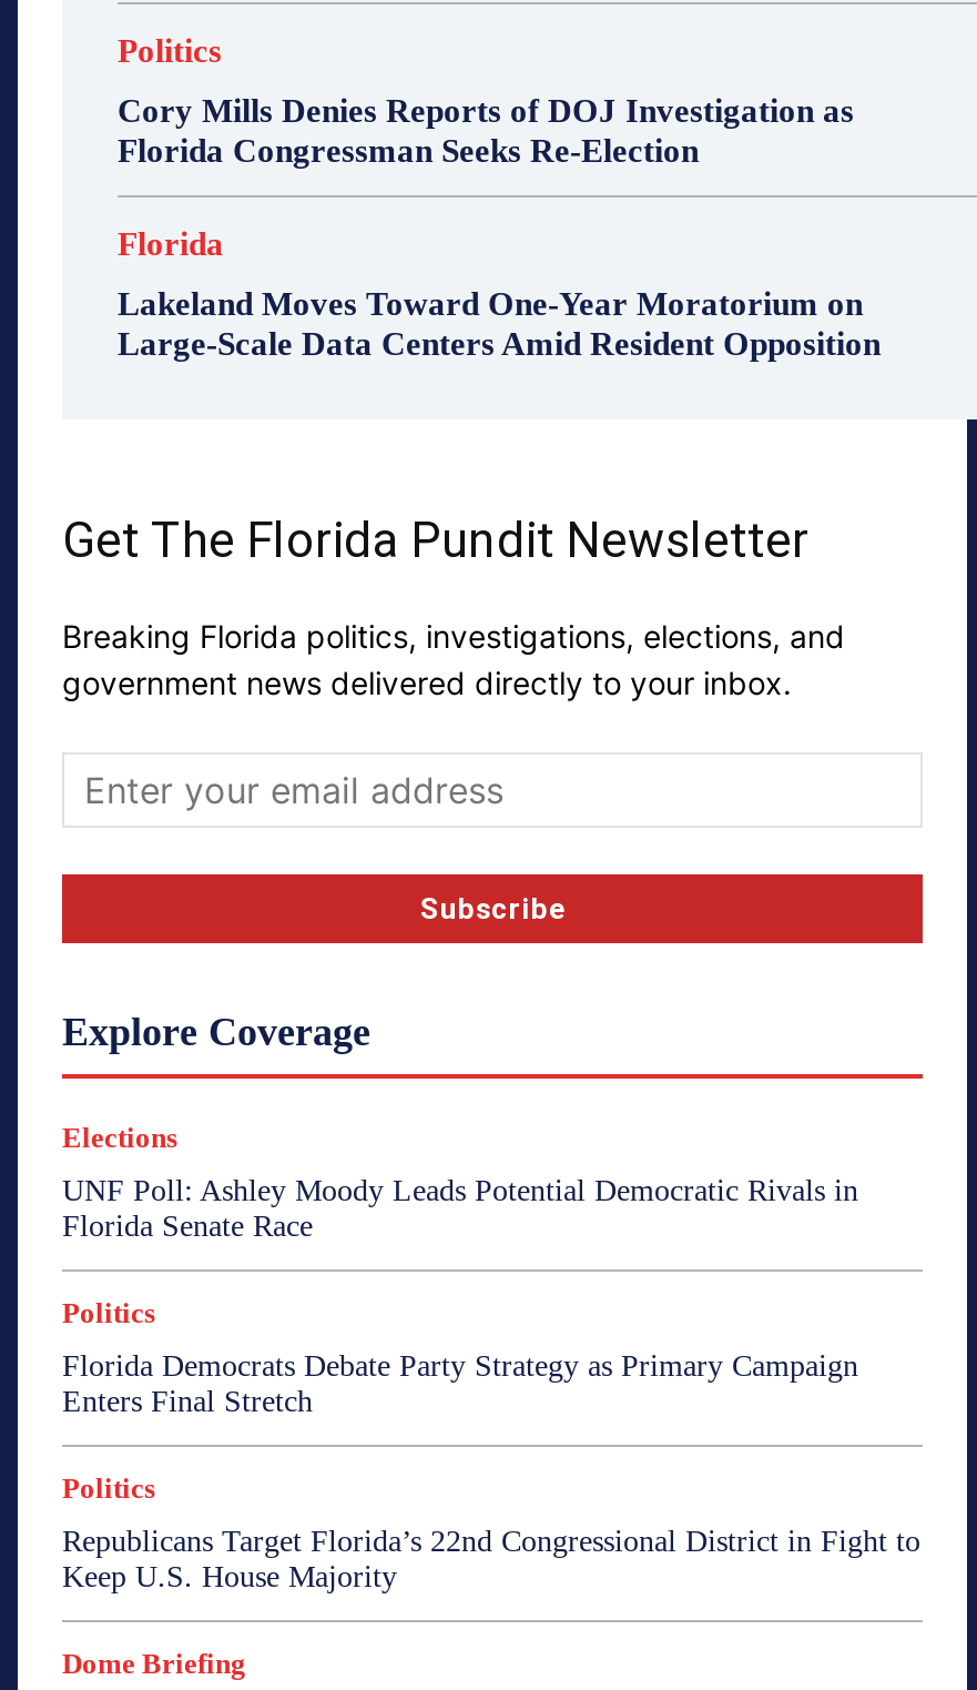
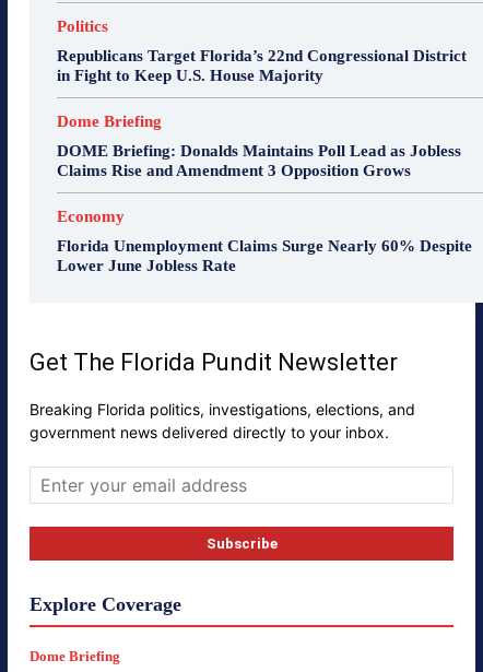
- Cory Mills Denies Reports of DOJ Investigation as
- Florida Congressman Seeks Re-Election
- Florida
- Lakeland Moves Toward One-Year Moratorium on
- Large-Scale Data Centers Amid Resident Opposition
+ Republicans Target Florida’s 22nd Congressional District
+ in Fight to Keep U.S. House Majority
+ Dome Briefing
+ DOME Briefing: Donalds Maintains Poll Lead as Jobless
+ Claims Rise and Amendment 3 Opposition Grows
+ Economy
+ Florida Unemployment Claims Surge Nearly 60% Despite
+ Lower June Jobless Rate

moved down: Get The Florida Pundit Newsletter | Breaking Florida politics, investigations, elections, and | government news delivered directly to your inbox. | Explore Coverage

- Elections
- UNF Poll: Ashley Moody Leads Potential Democratic Rivals in
- Florida Senate Race
- Politics
- Florida Democrats Debate Party Strategy as Primary Campaign
- Enters Final Stretch
- Politics
- Republicans Target Florida’s 22nd Congressional District in Fight to
- Keep U.S. House Majority
